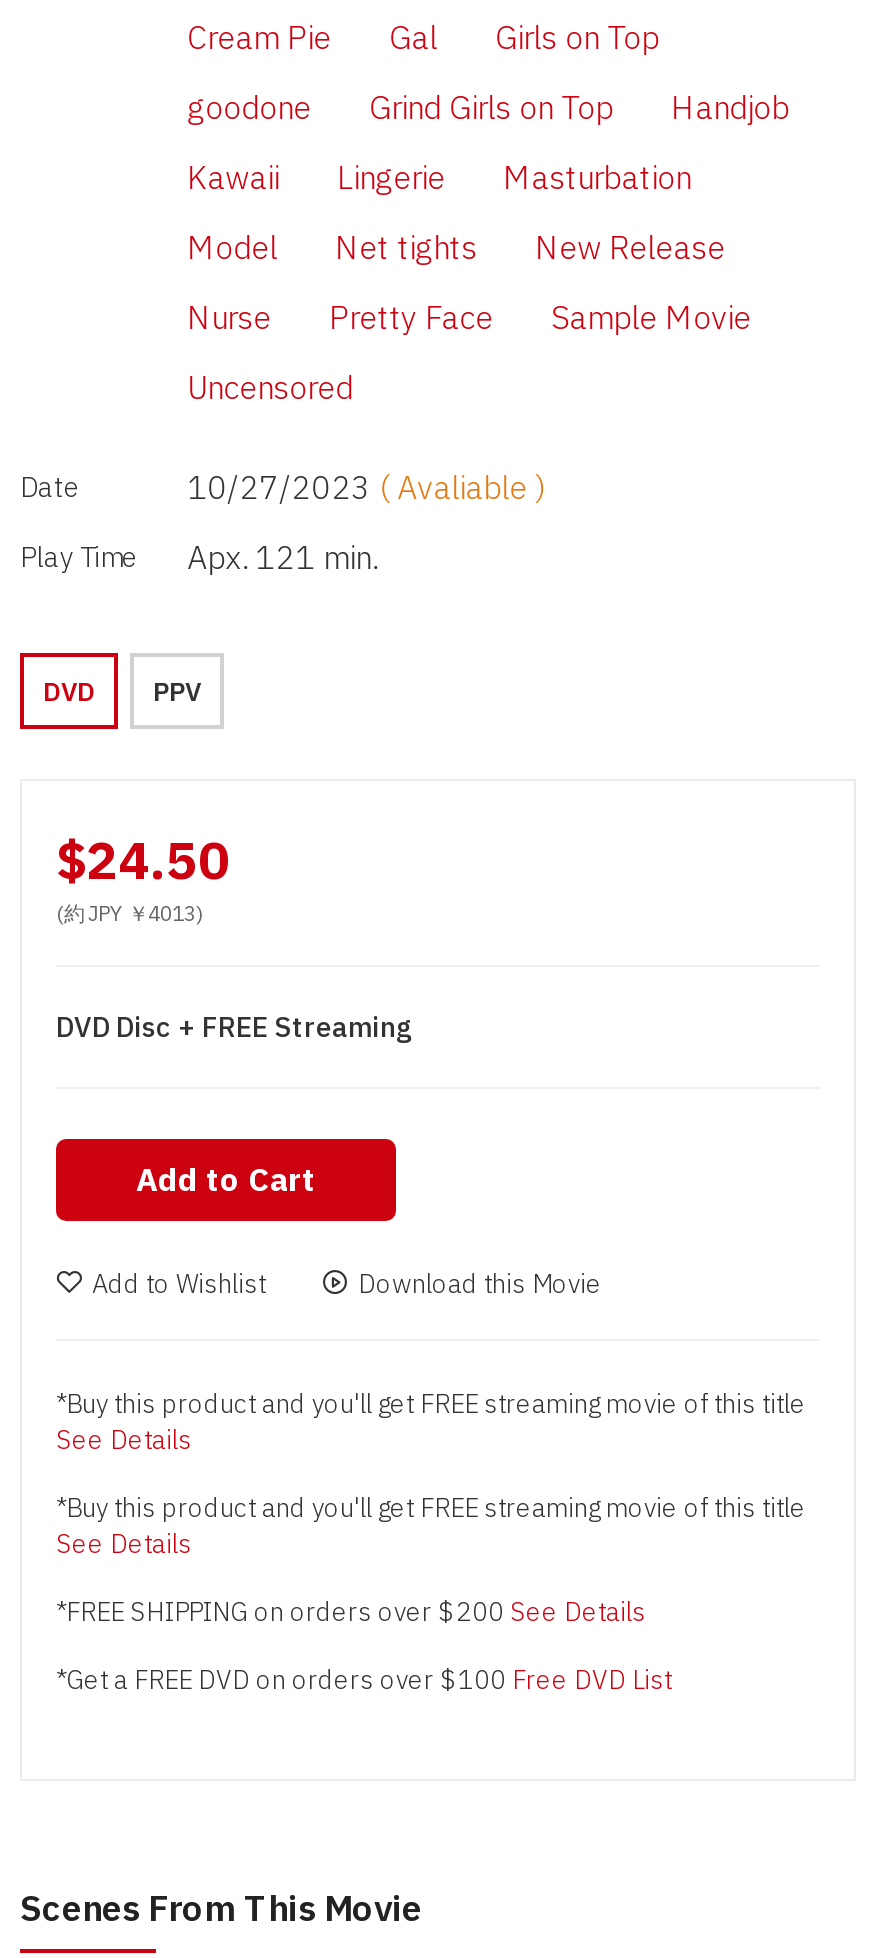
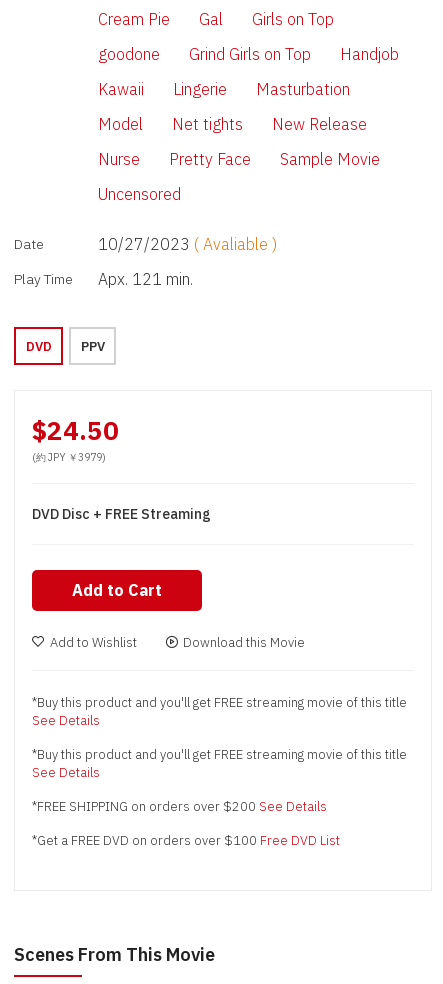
- (約 JPY ￥4013)
+ (約 JPY ￥3979)
